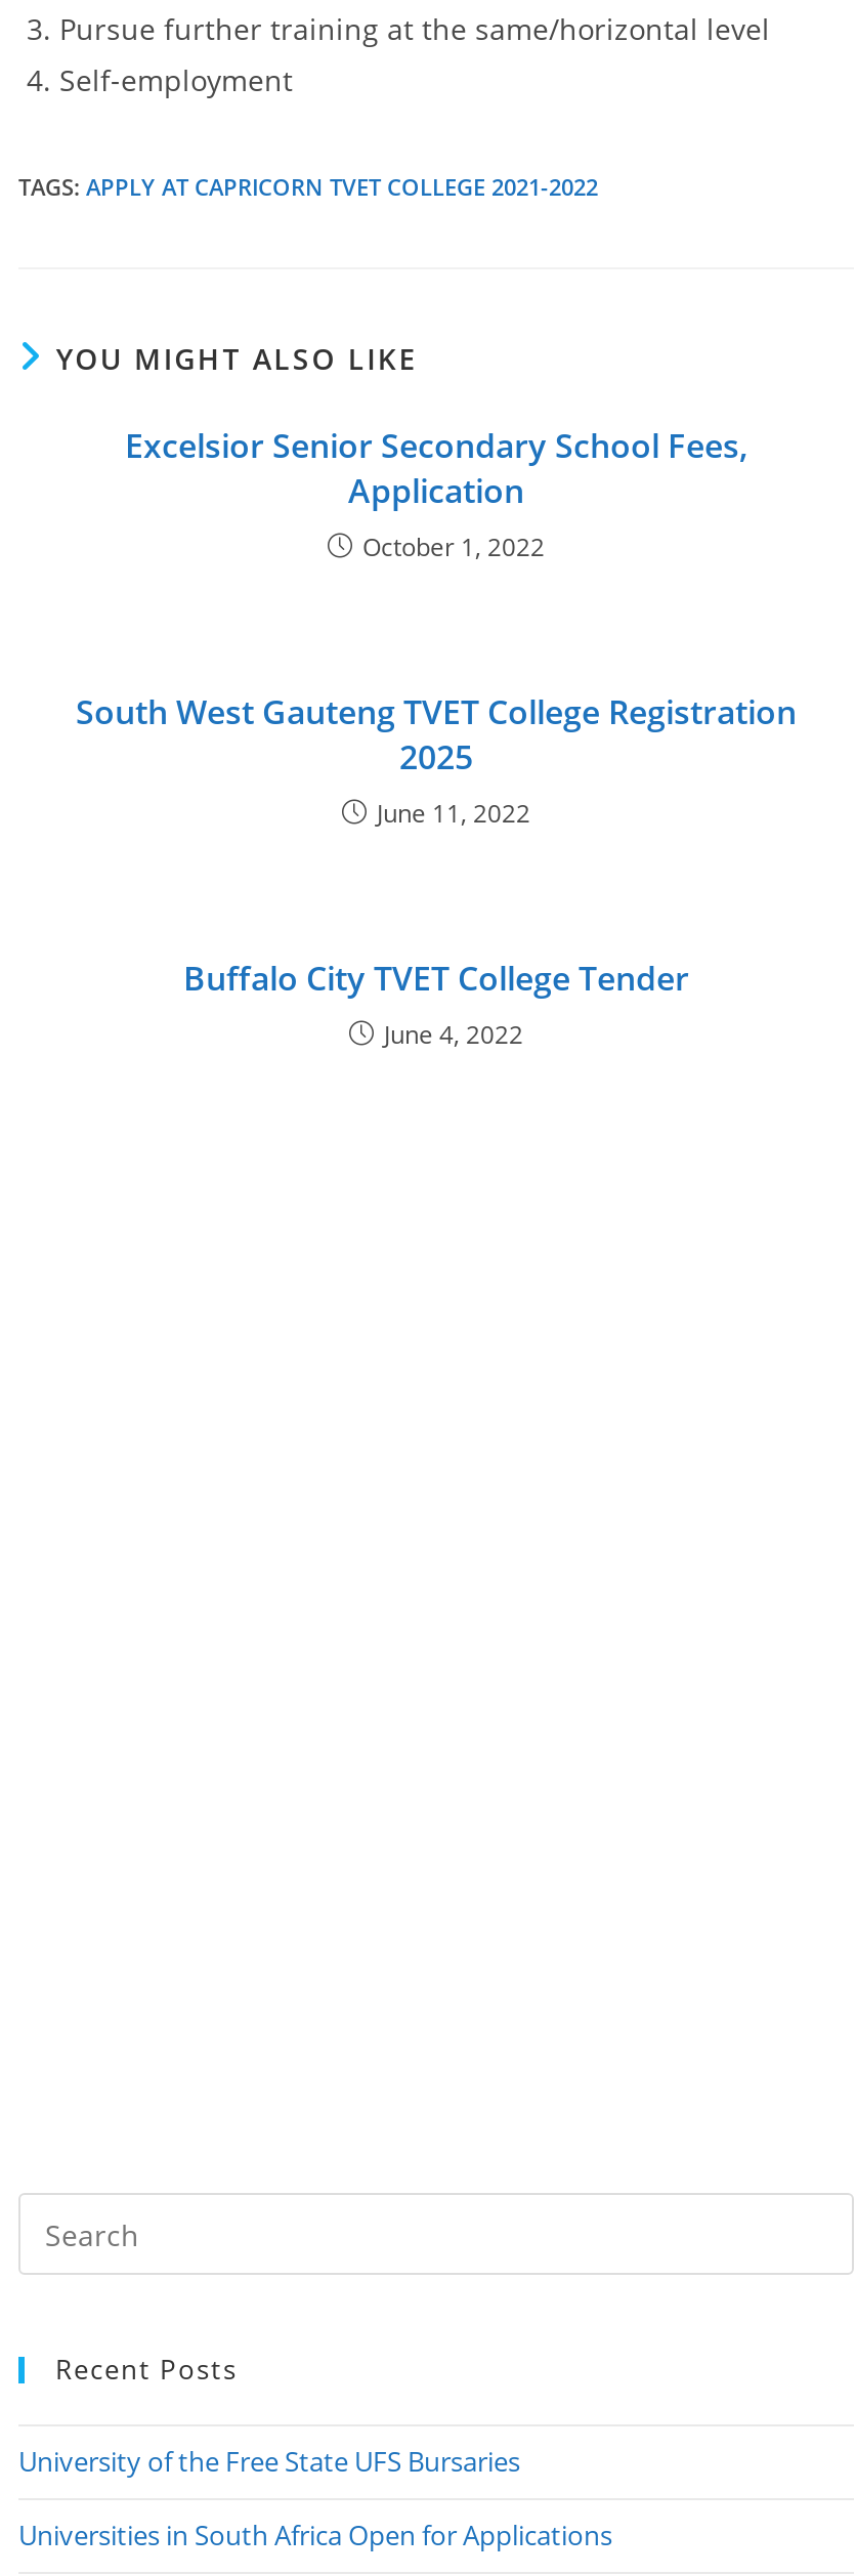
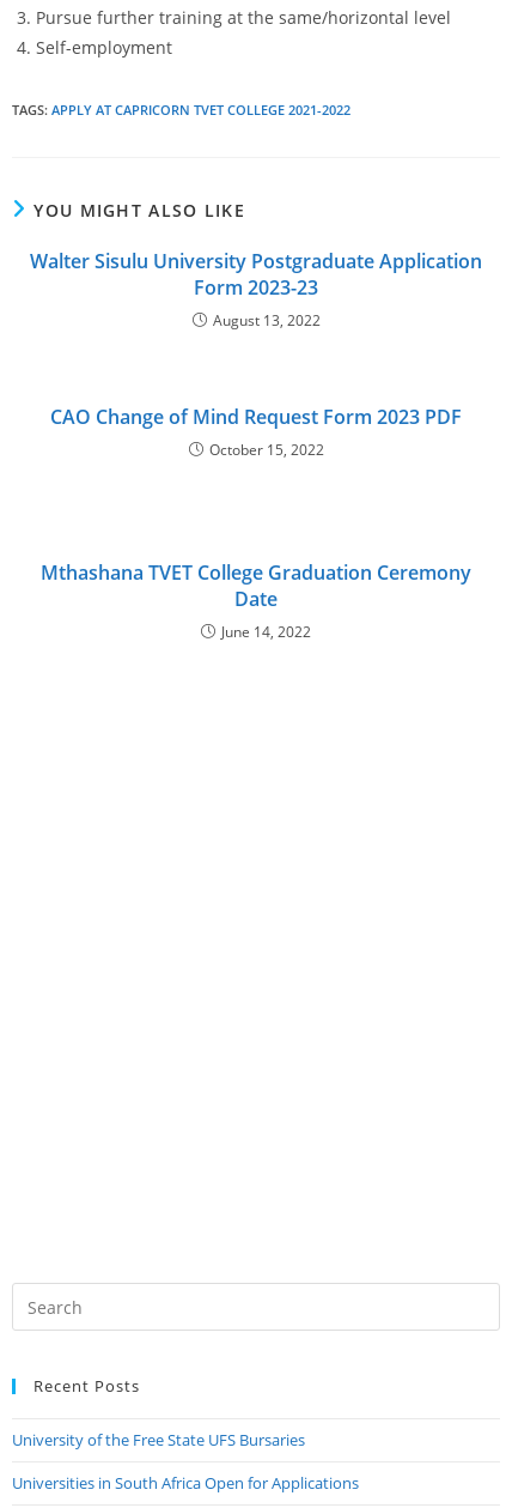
- Excelsior Senior Secondary School Fees,
- Application
- October 1, 2022
+ Walter Sisulu University Postgraduate Application
+ Form 2023-23
+ August 13, 2022

- South West Gauteng TVET College Registration
- 2025
- June 11, 2022
+ CAO Change of Mind Request Form 2023 PDF
+ October 15, 2022

- Buffalo City TVET College Tender
- June 4, 2022
+ Mthashana TVET College Graduation Ceremony
+ Date
+ June 14, 2022
